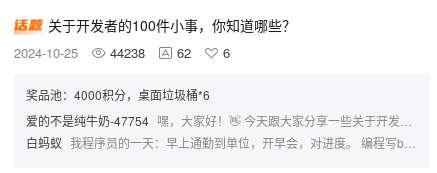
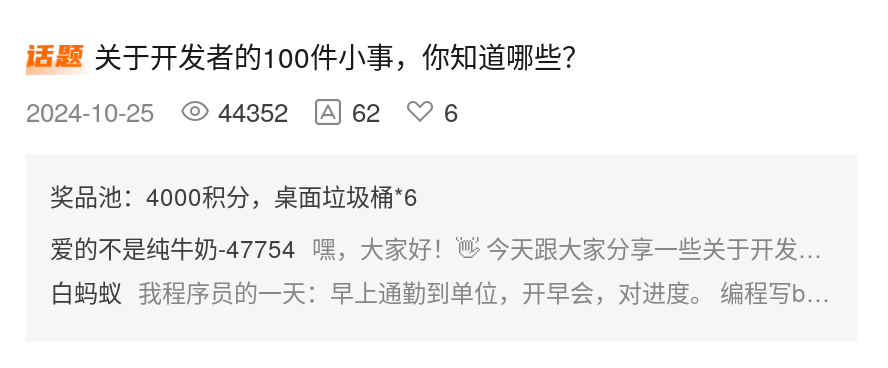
- 2024-10-25 44238 62 6
+ 2024-10-25 44352 62 6
